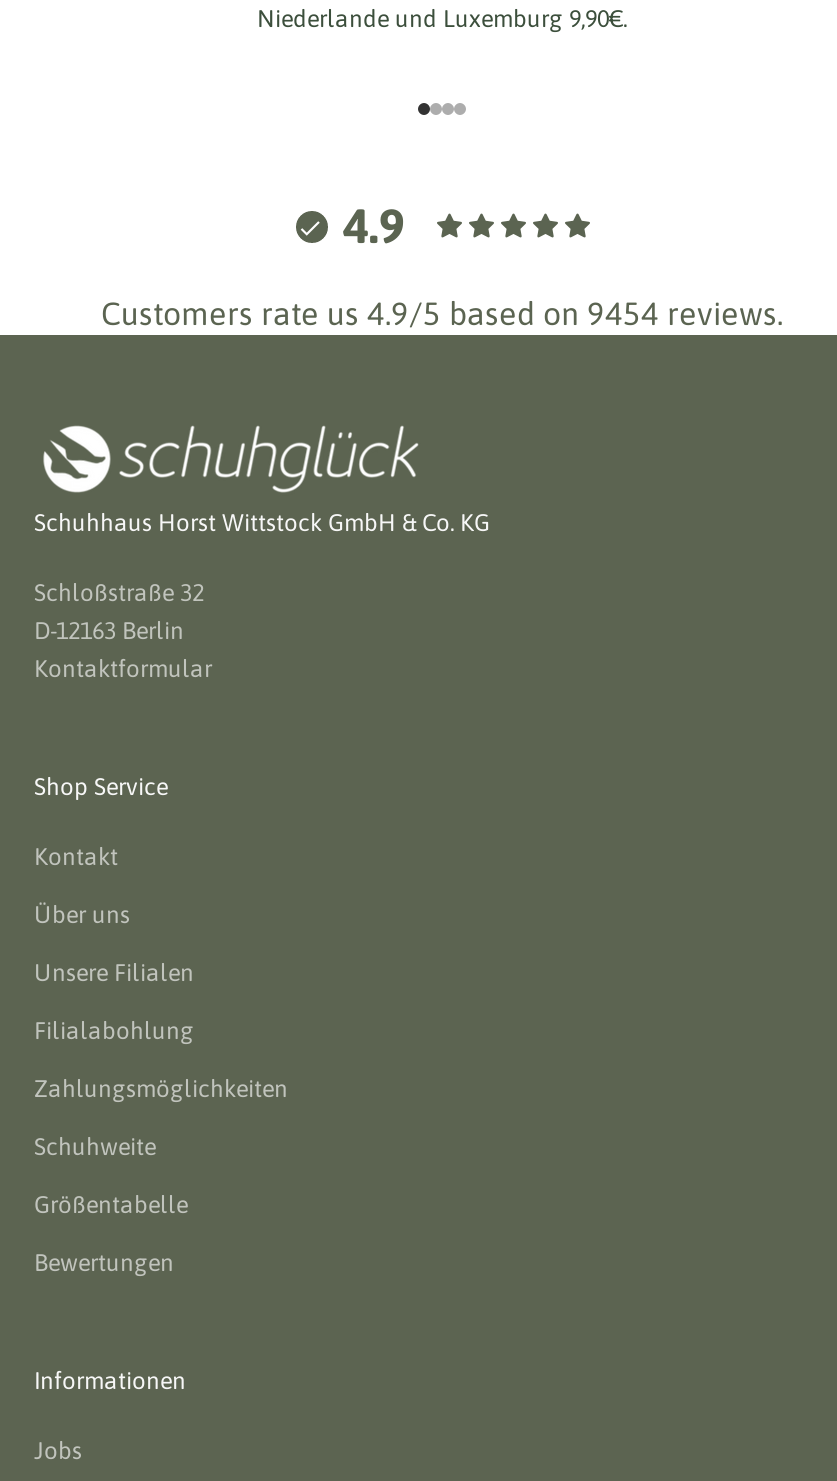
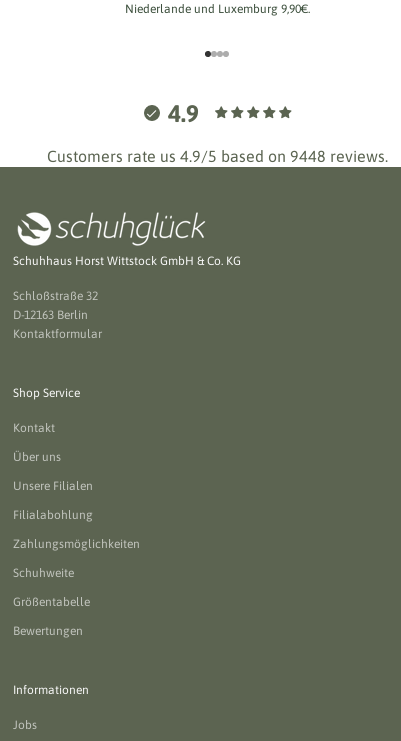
- Customers rate us 4.9/5 based on 9454 reviews.
+ Customers rate us 4.9/5 based on 9448 reviews.
